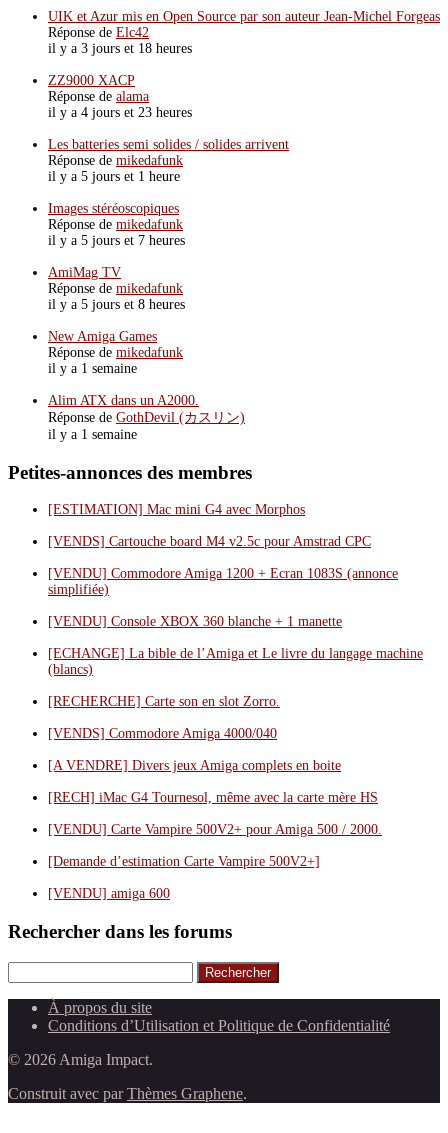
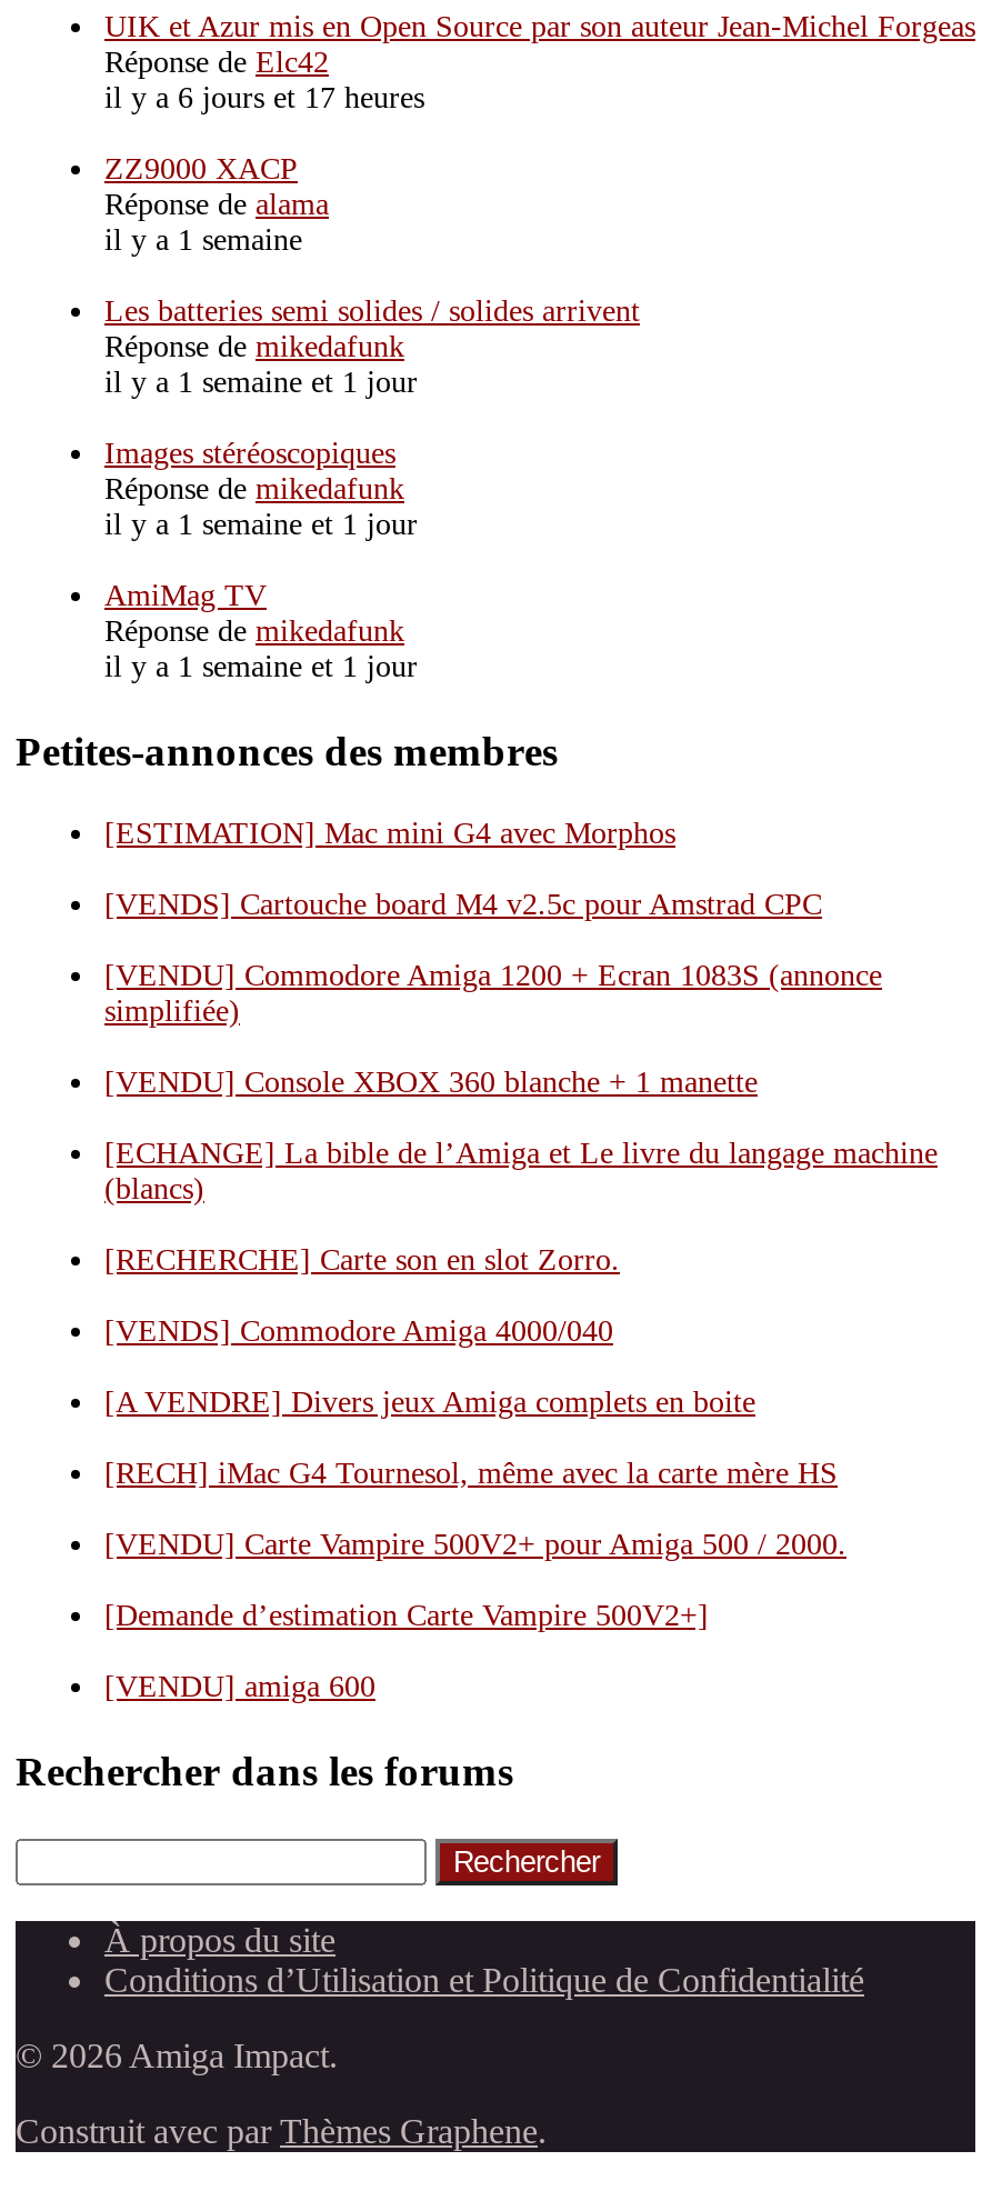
- il y a 3 jours et 18 heures
+ il y a 6 jours et 17 heures

- il y a 4 jours et 23 heures
+ il y a 1 semaine

- il y a 5 jours et 1 heure
+ il y a 1 semaine et 1 jour

- il y a 5 jours et 7 heures
+ il y a 1 semaine et 1 jour

- il y a 5 jours et 8 heures
- New Amiga Games
- Réponse de mikedafunk
- il y a 1 semaine
- Alim ATX dans un A2000.
- Réponse de GothDevil (カスリン)
- il y a 1 semaine
+ il y a 1 semaine et 1 jour
